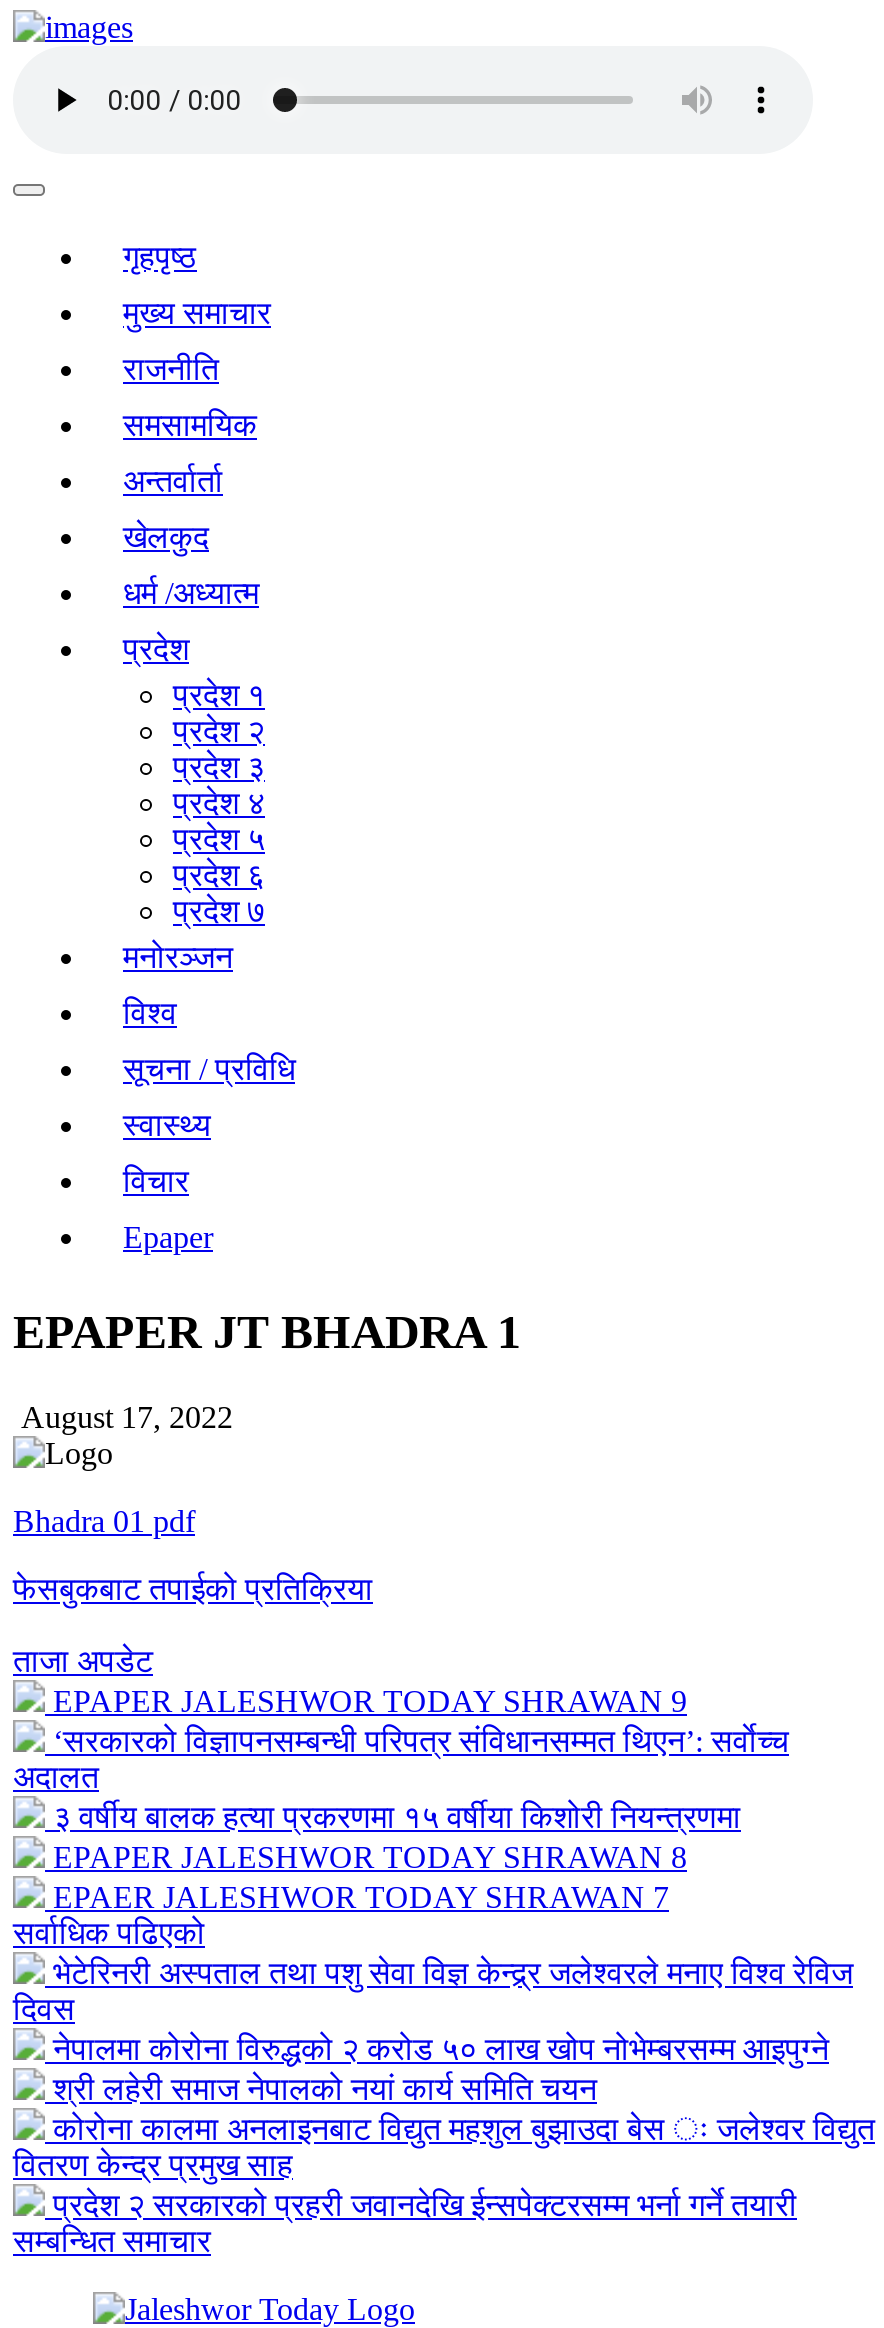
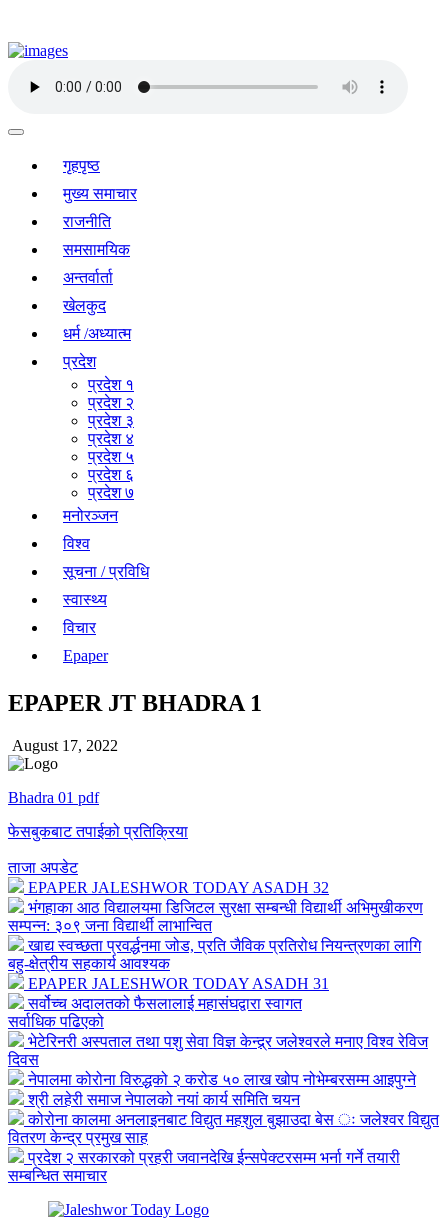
- EPAPER JALESHWOR TODAY SHRAWAN 9
- ‘सरकारको विज्ञापनसम्बन्धी परिपत्र संविधानसम्मत थिएन’: सर्वाेच्च
- अदालत
- ३ वर्षीय बालक हत्या प्रकरणमा १५ वर्षीया किशोरी नियन्त्रणमा
- EPAPER JALESHWOR TODAY SHRAWAN 8
- EPAER JALESHWOR TODAY SHRAWAN 7
+ EPAPER JALESHWOR TODAY ASADH 32
+ भंगहाका आठ विद्यालयमा डिजिटल सुरक्षा सम्बन्धी विद्यार्थी अभिमुखीकरण
+ सम्पन्न: ३०९ जना विद्यार्थी लाभान्वित
+ खाद्य स्वच्छता प्रवर्द्धनमा जोड, प्रति जैविक प्रतिरोध नियन्त्रणका लागि
+ बहु-क्षेत्रीय सहकार्य आवश्यक
+ EPAPER JALESHWOR TODAY ASADH 31
+ सर्वोच्च अदालतको फैसलालाई महासंघद्वारा स्वागत
